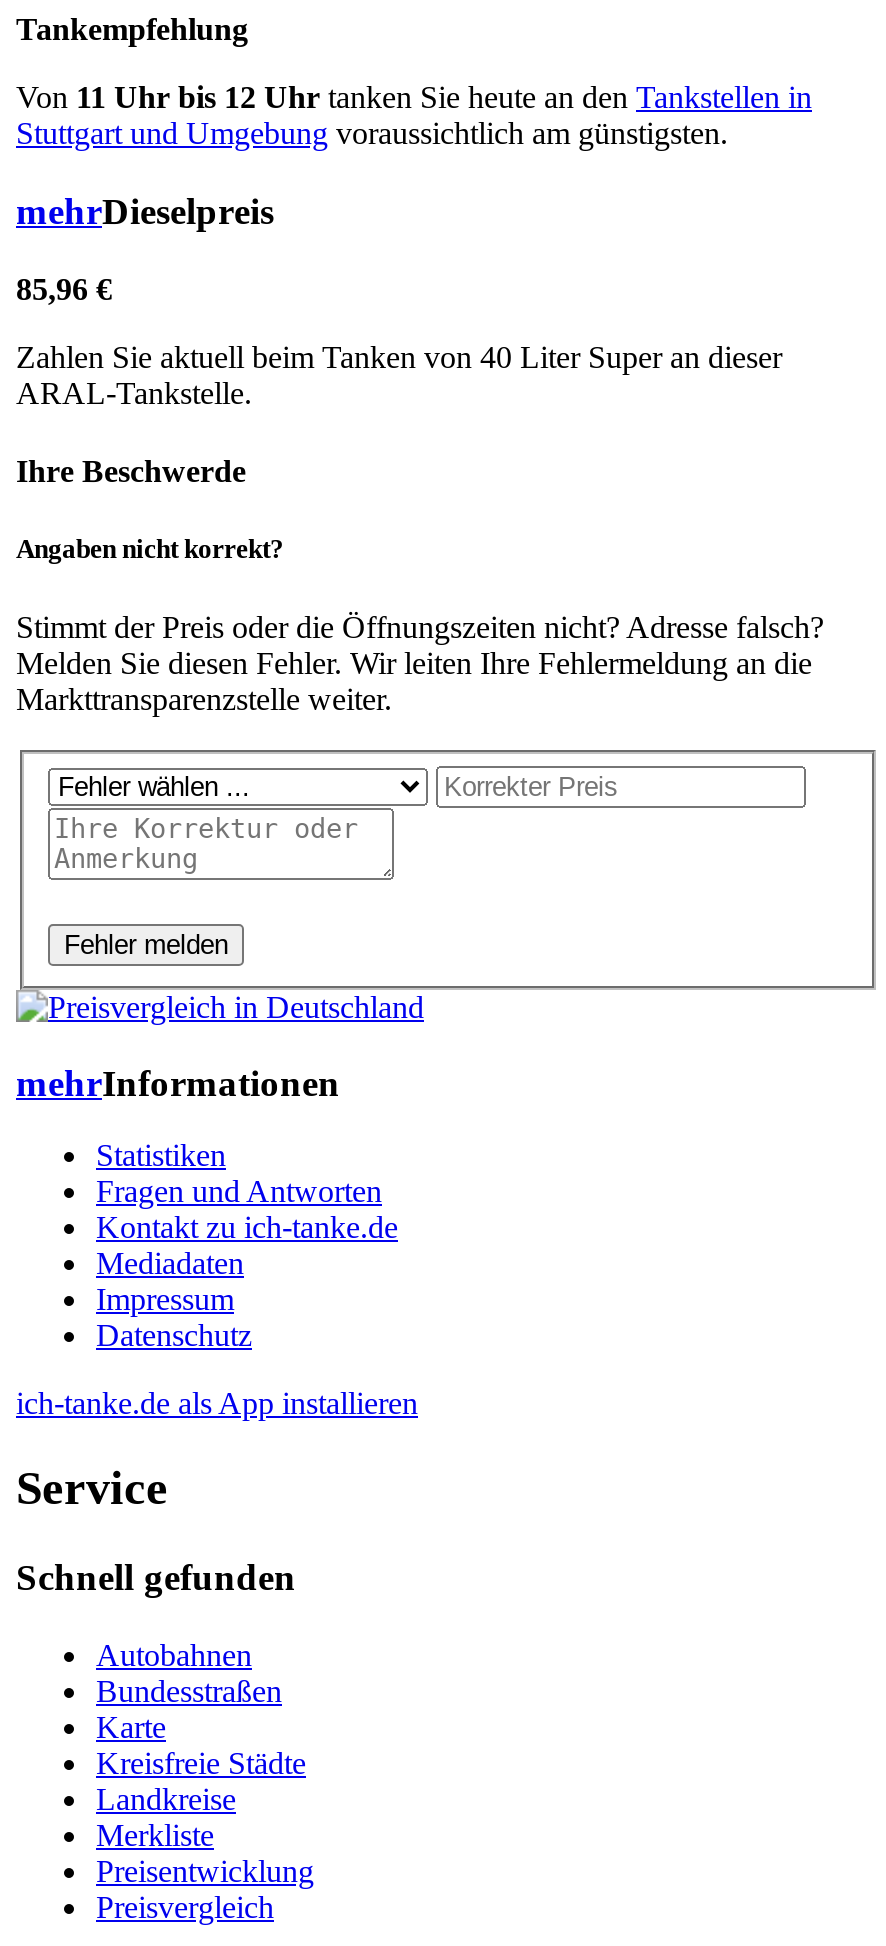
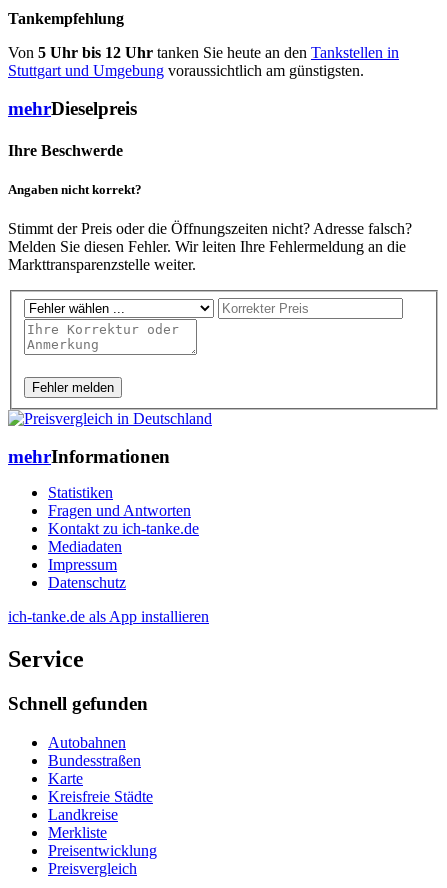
- Von 11 Uhr bis 12 Uhr tanken Sie heute an den Tankstellen in
+ Von 5 Uhr bis 12 Uhr tanken Sie heute an den Tankstellen in

- 85,96 €
- Zahlen Sie aktuell beim Tanken von 40 Liter Super an dieser
- ARAL-Tankstelle.
